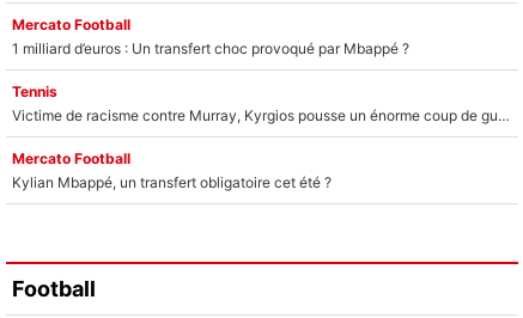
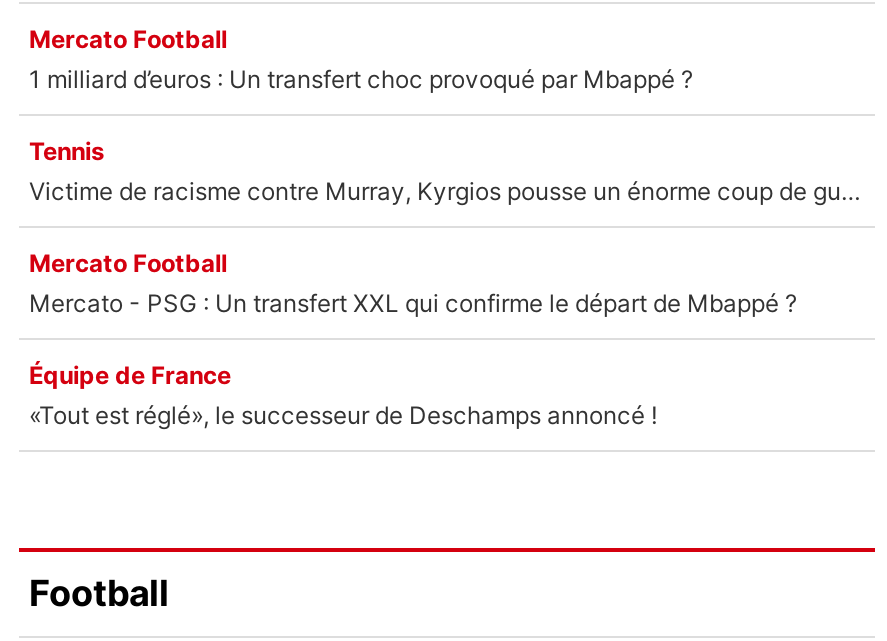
- Kylian Mbappé, un transfert obligatoire cet été ?
+ Mercato - PSG : Un transfert XXL qui confirme le départ de Mbappé ?
+ Équipe de France
+ «Tout est réglé», le successeur de Deschamps annoncé !
